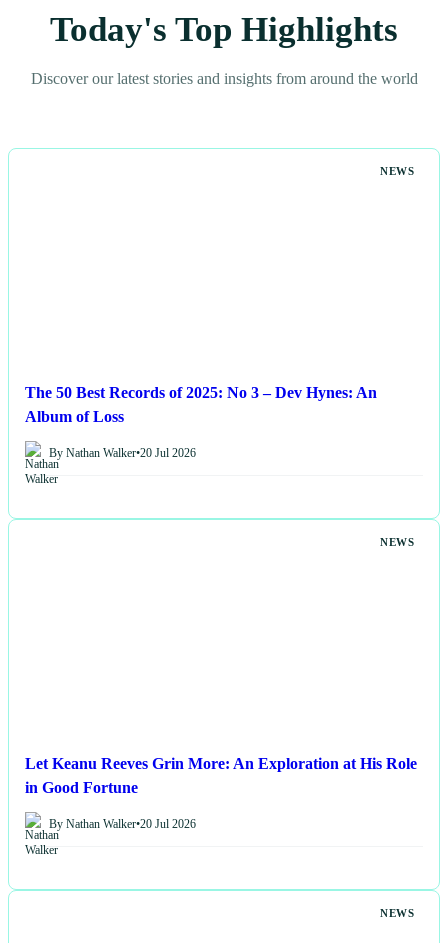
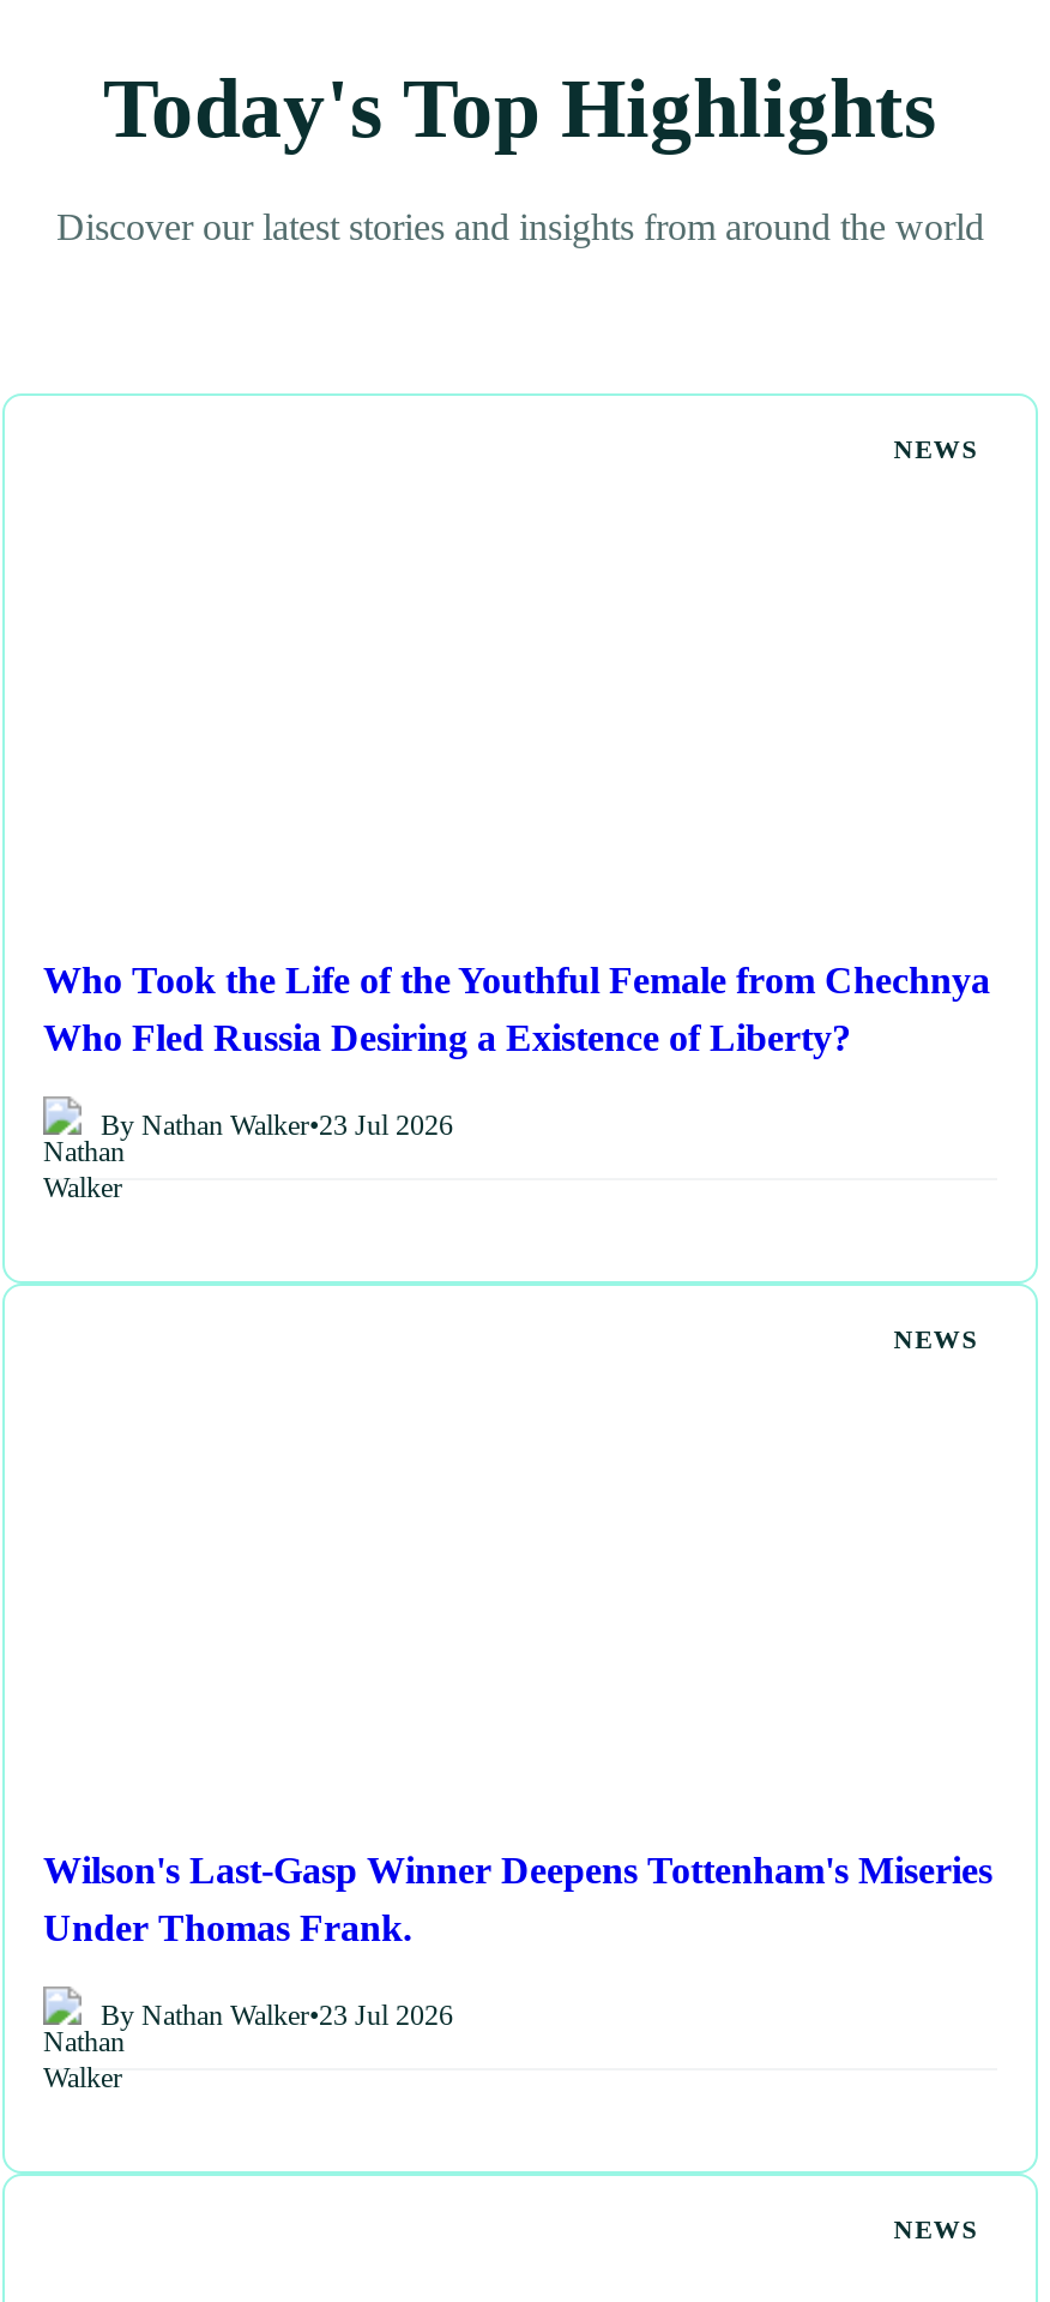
- The 50 Best Records of 2025: No 3 – Dev Hynes: An
- Album of Loss
+ Who Took the Life of the Youthful Female from Chechnya
+ Who Fled Russia Desiring a Existence of Liberty?

- By Nathan Walker•20 Jul 2026
+ By Nathan Walker•23 Jul 2026

- Let Keanu Reeves Grin More: An Exploration at His Role
- in Good Fortune
+ Wilson's Last-Gasp Winner Deepens Tottenham's Miseries
+ Under Thomas Frank.

- By Nathan Walker•20 Jul 2026
+ By Nathan Walker•23 Jul 2026
